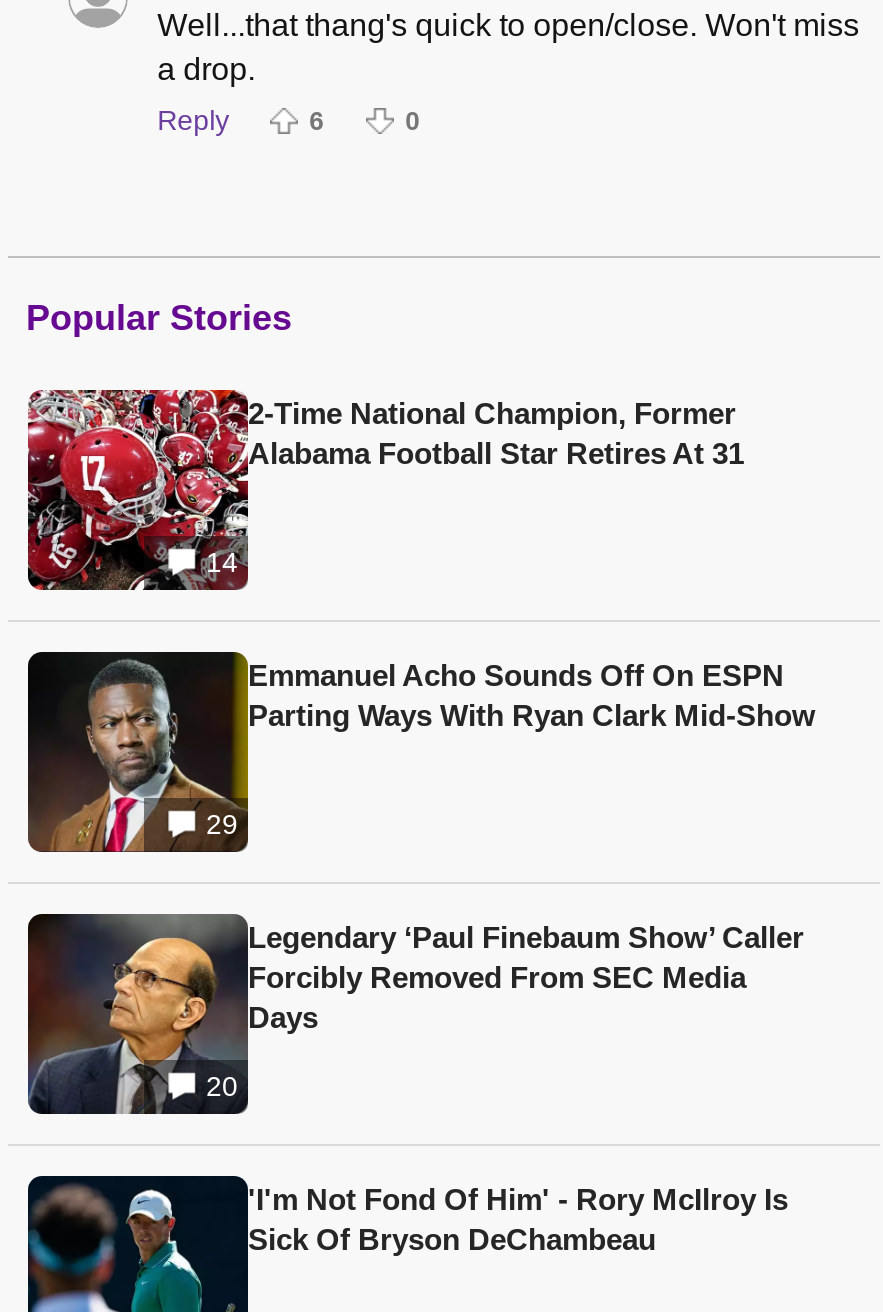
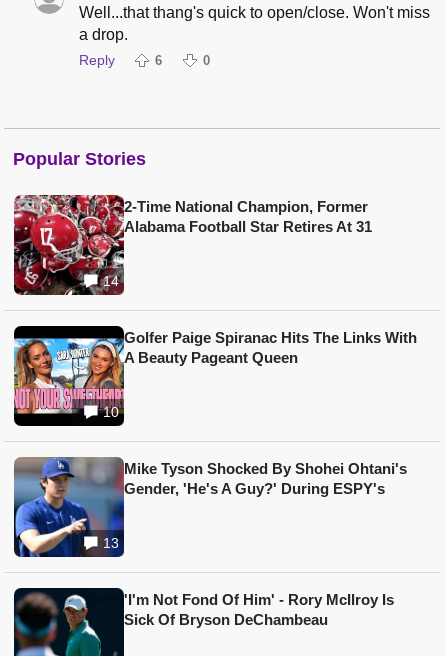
- [image]
- 29
+ [image]
+ 10

- Emmanuel Acho Sounds Off On ESPN
- Parting Ways With Ryan Clark Mid-Show
+ Golfer Paige Spiranac Hits The Links With
+ A Beauty Pageant Queen

- [image]
- 20
+ [image]
+ 13

- Legendary ‘Paul Finebaum Show’ Caller
- Forcibly Removed From SEC Media
- Days
+ Mike Tyson Shocked By Shohei Ohtani's
+ Gender, 'He's A Guy?' During ESPY's
